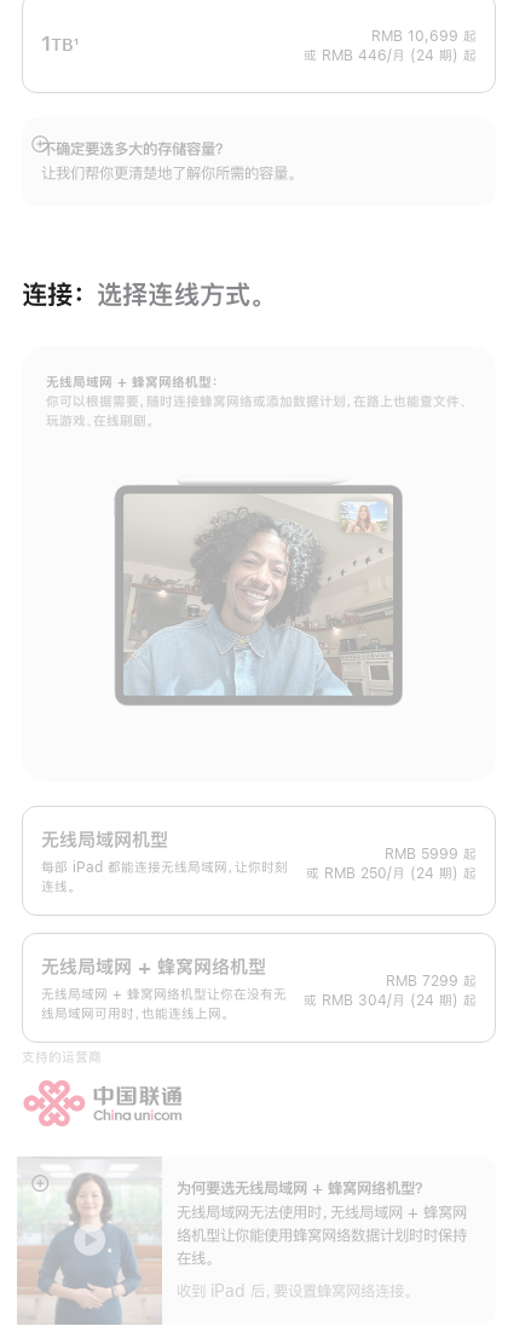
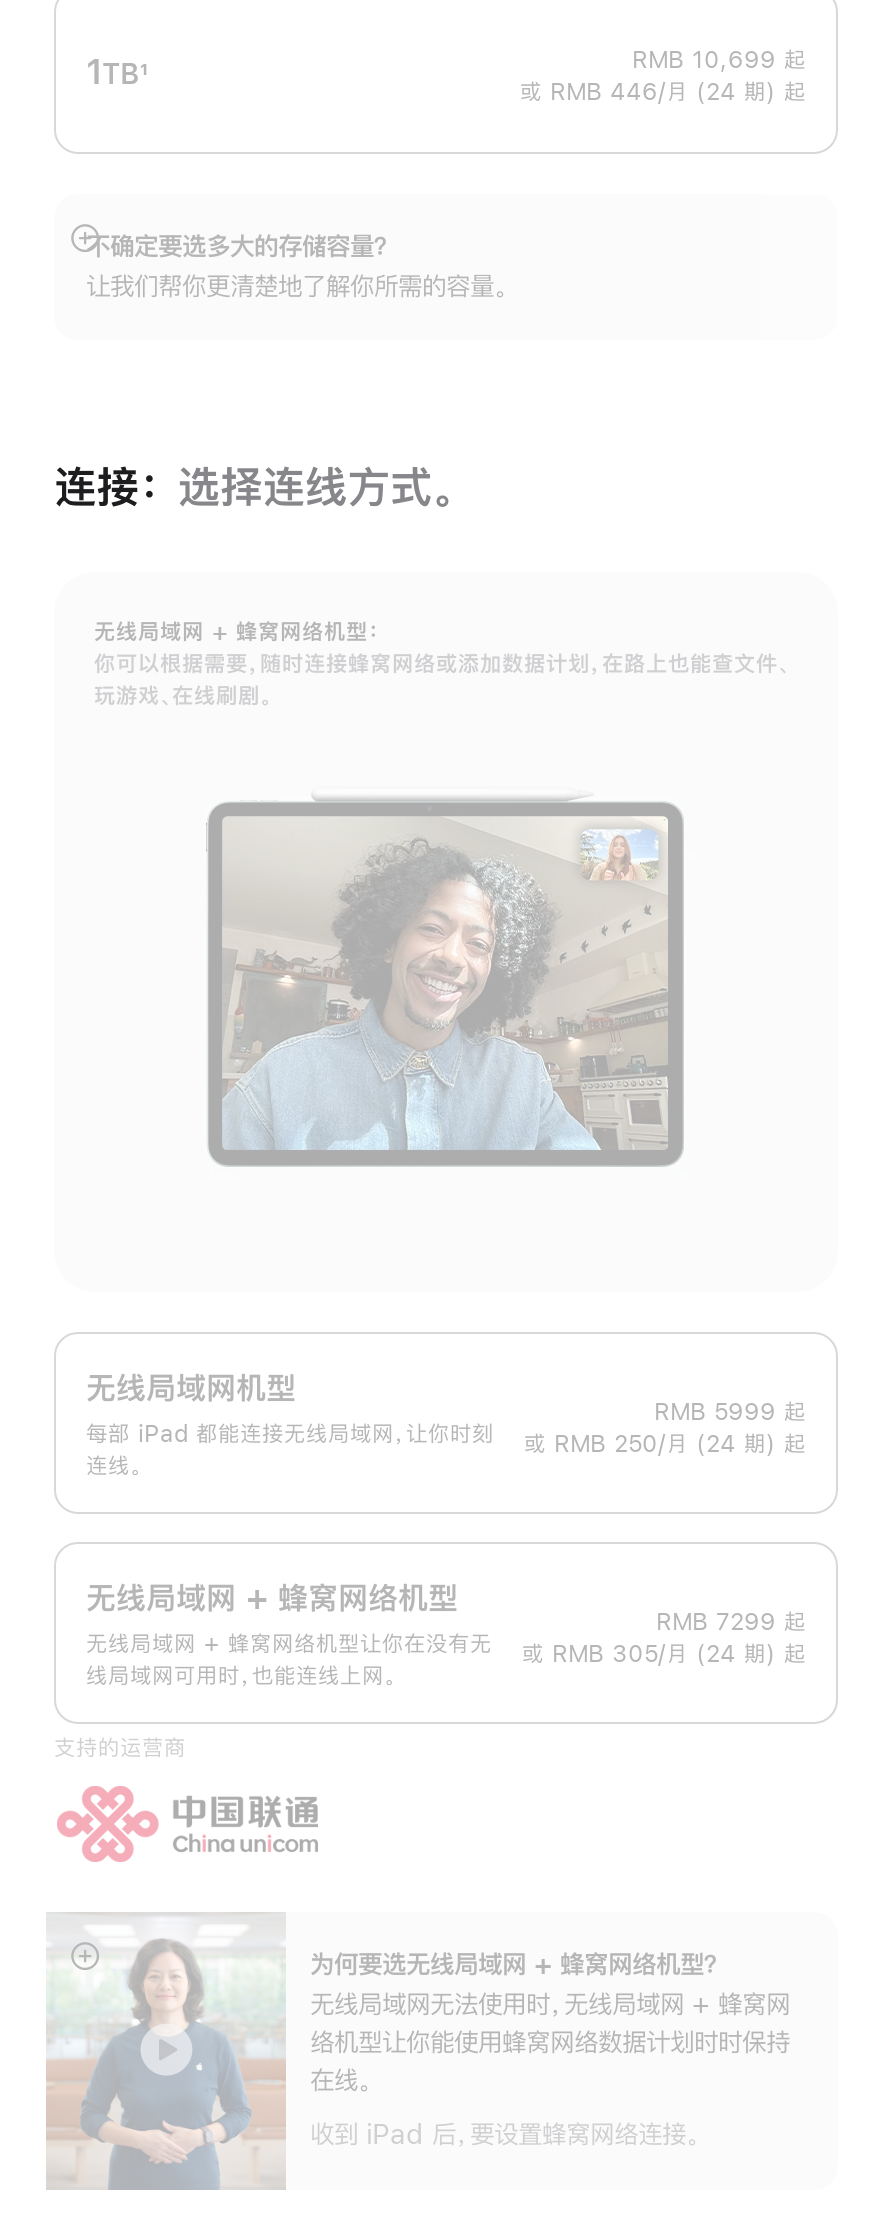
- 无线局域网 + 蜂窝网络机型让你在没有无 或 RMB 304/月 (24 期) 起
+ 无线局域网 + 蜂窝网络机型让你在没有无 或 RMB 305/月 (24 期) 起
